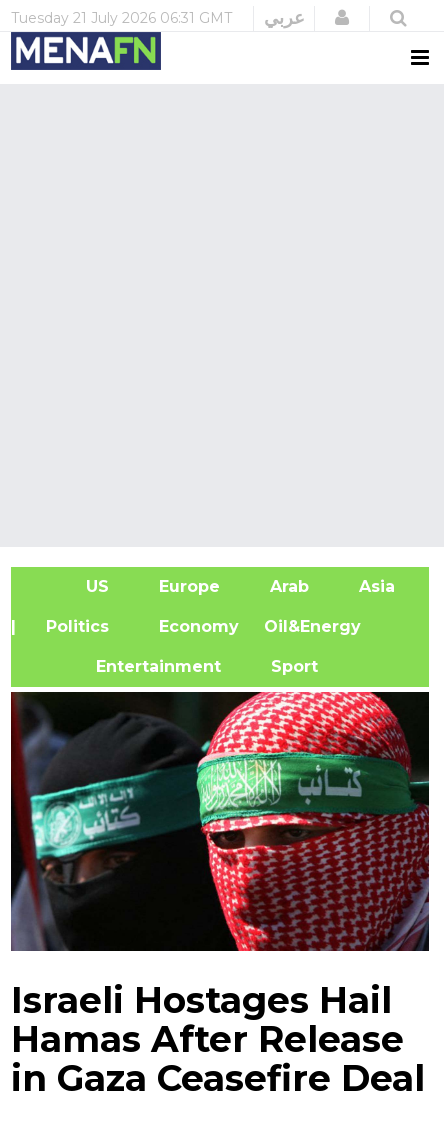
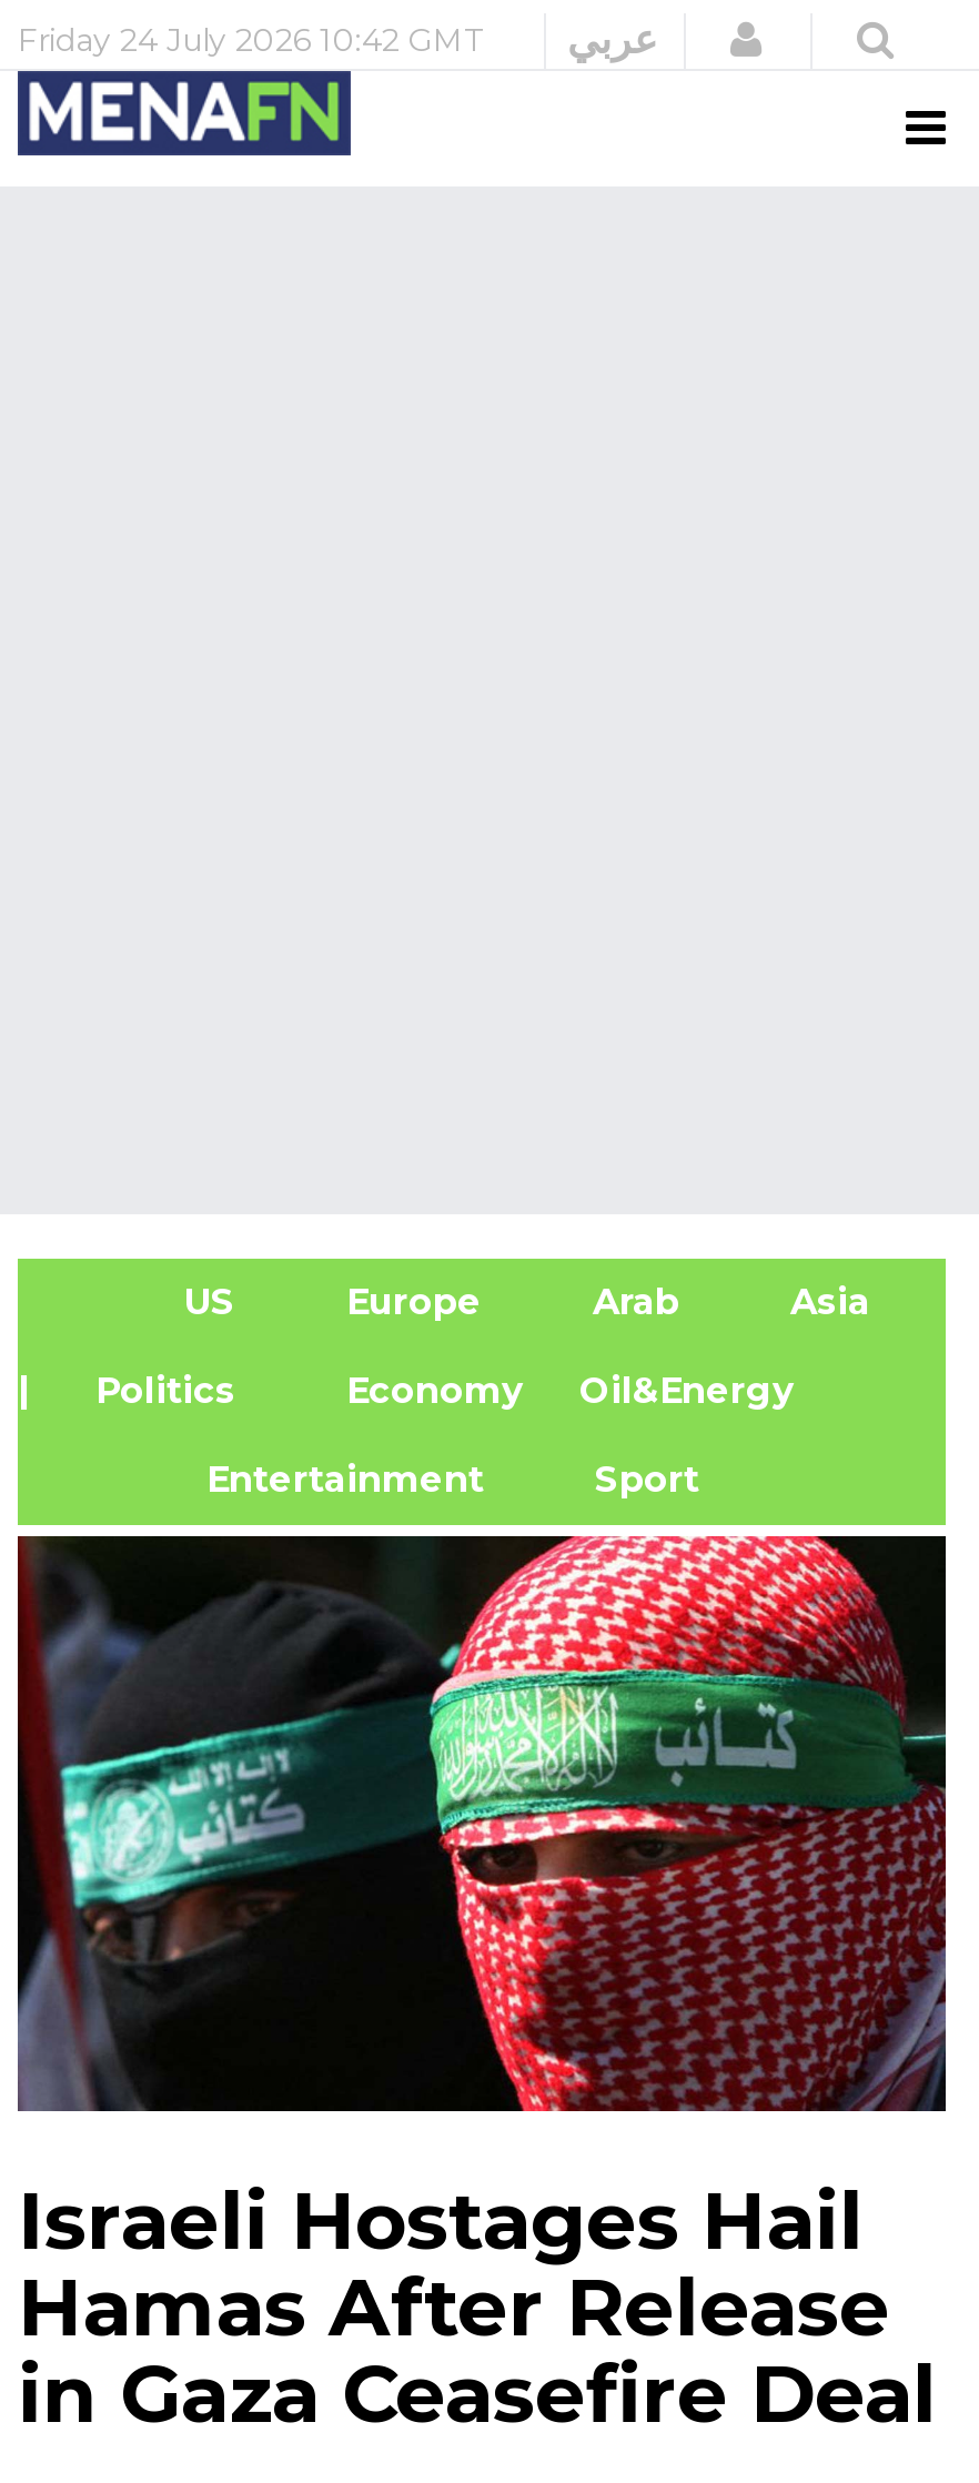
- Tuesday 21 July 2026 06:31 GMT
+ Friday 24 July 2026 10:42 GMT
